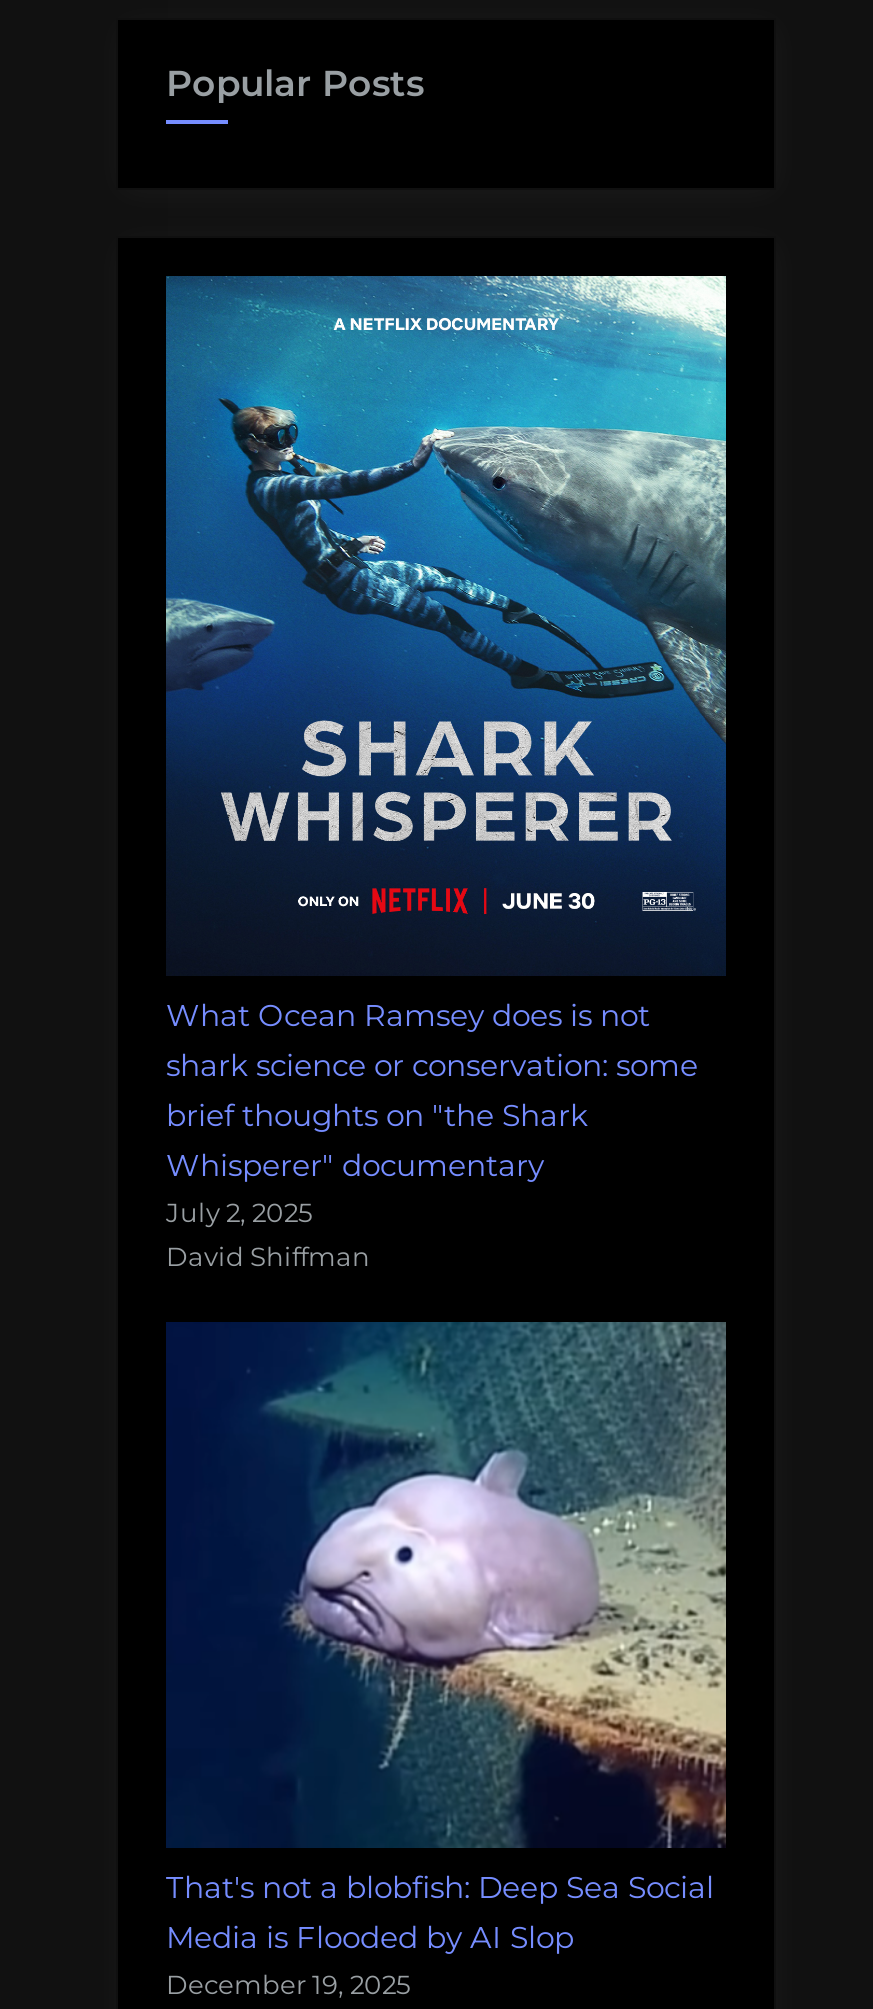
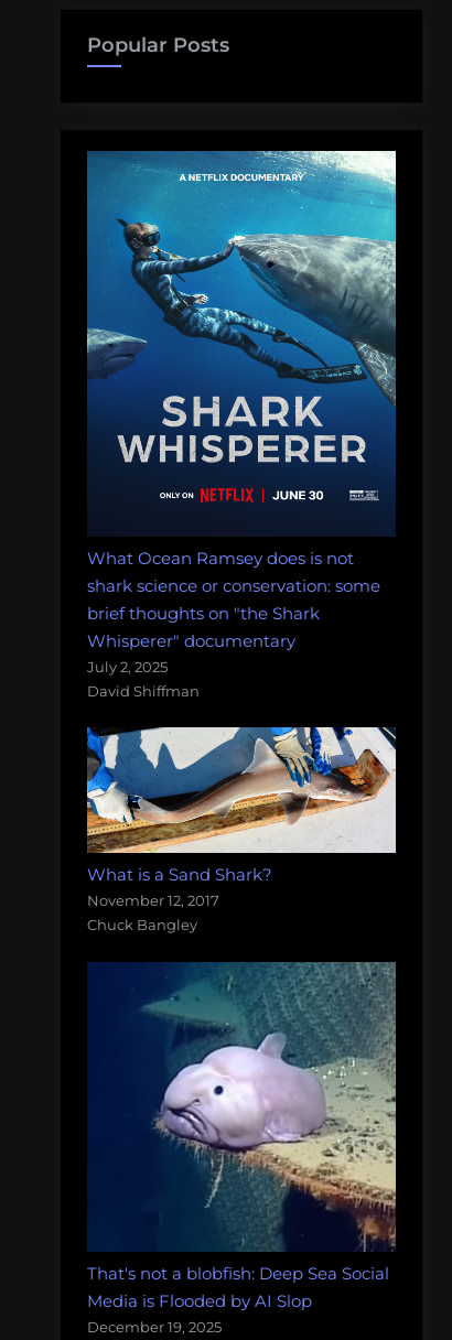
+ [image]
+ What is a Sand Shark?
+ November 12, 2017
+ Chuck Bangley
